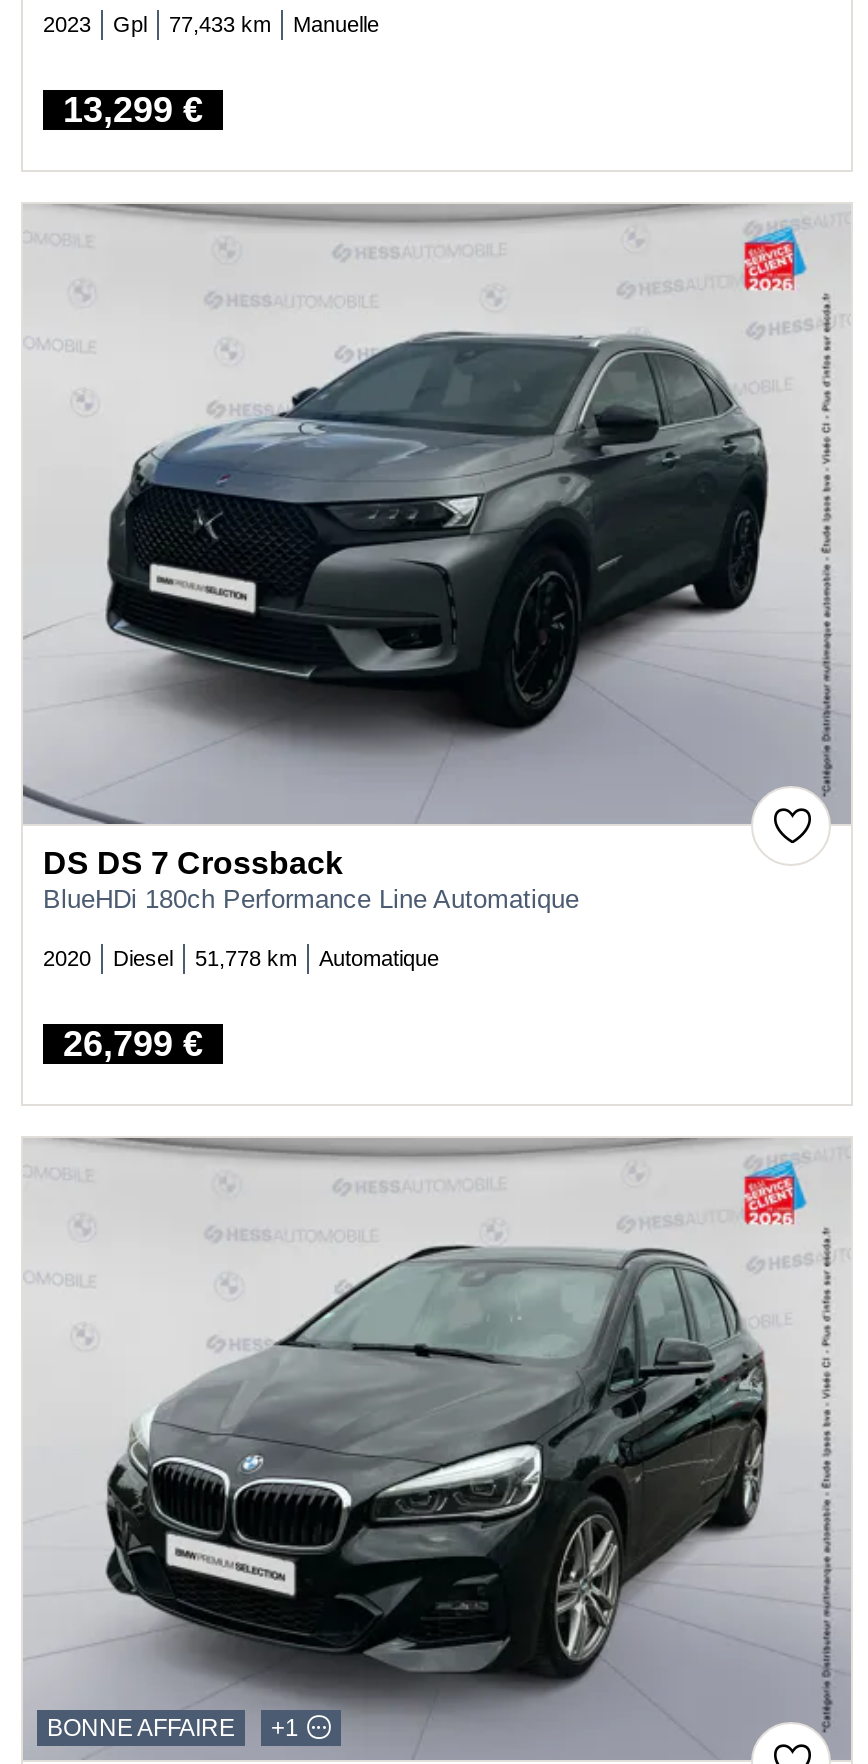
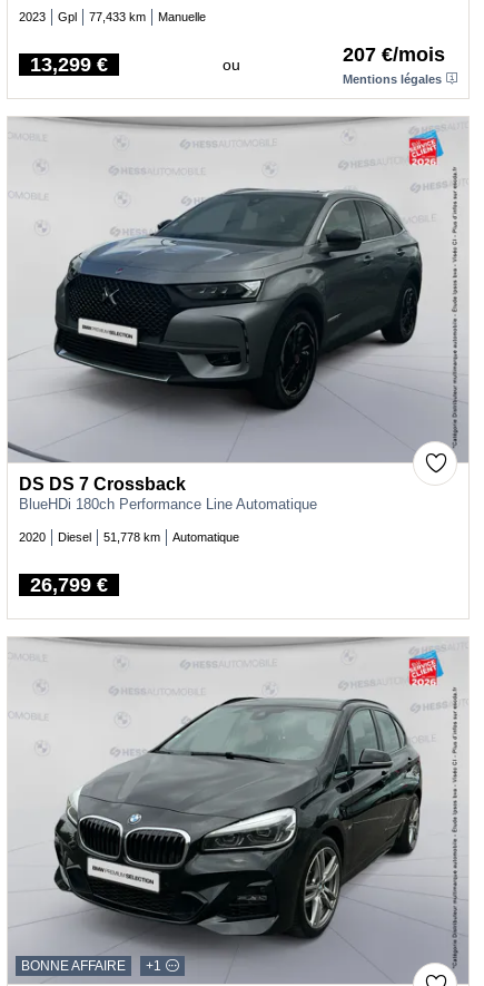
+ ou
+ 207 €/mois
+ Mentions légales
